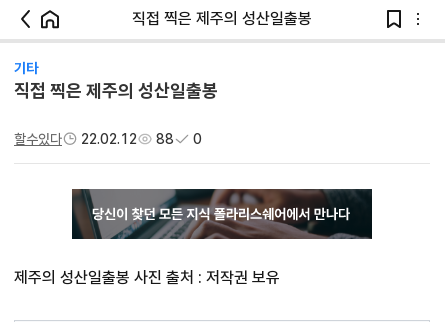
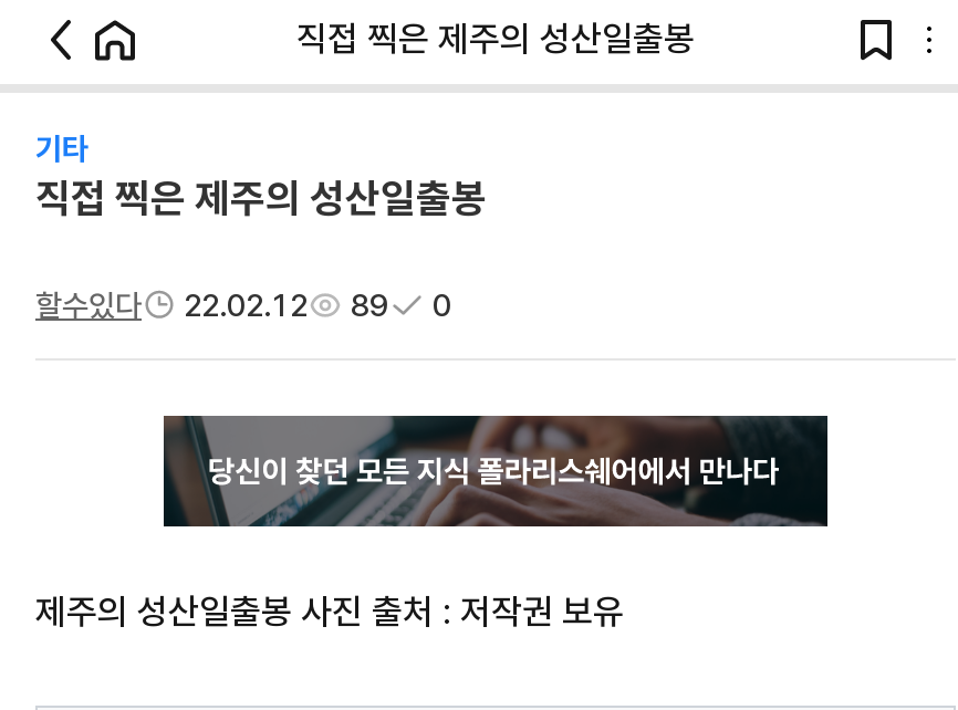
- 할수있다 22.02.12 88 0
+ 할수있다 22.02.12 89 0
